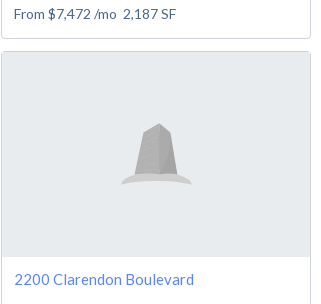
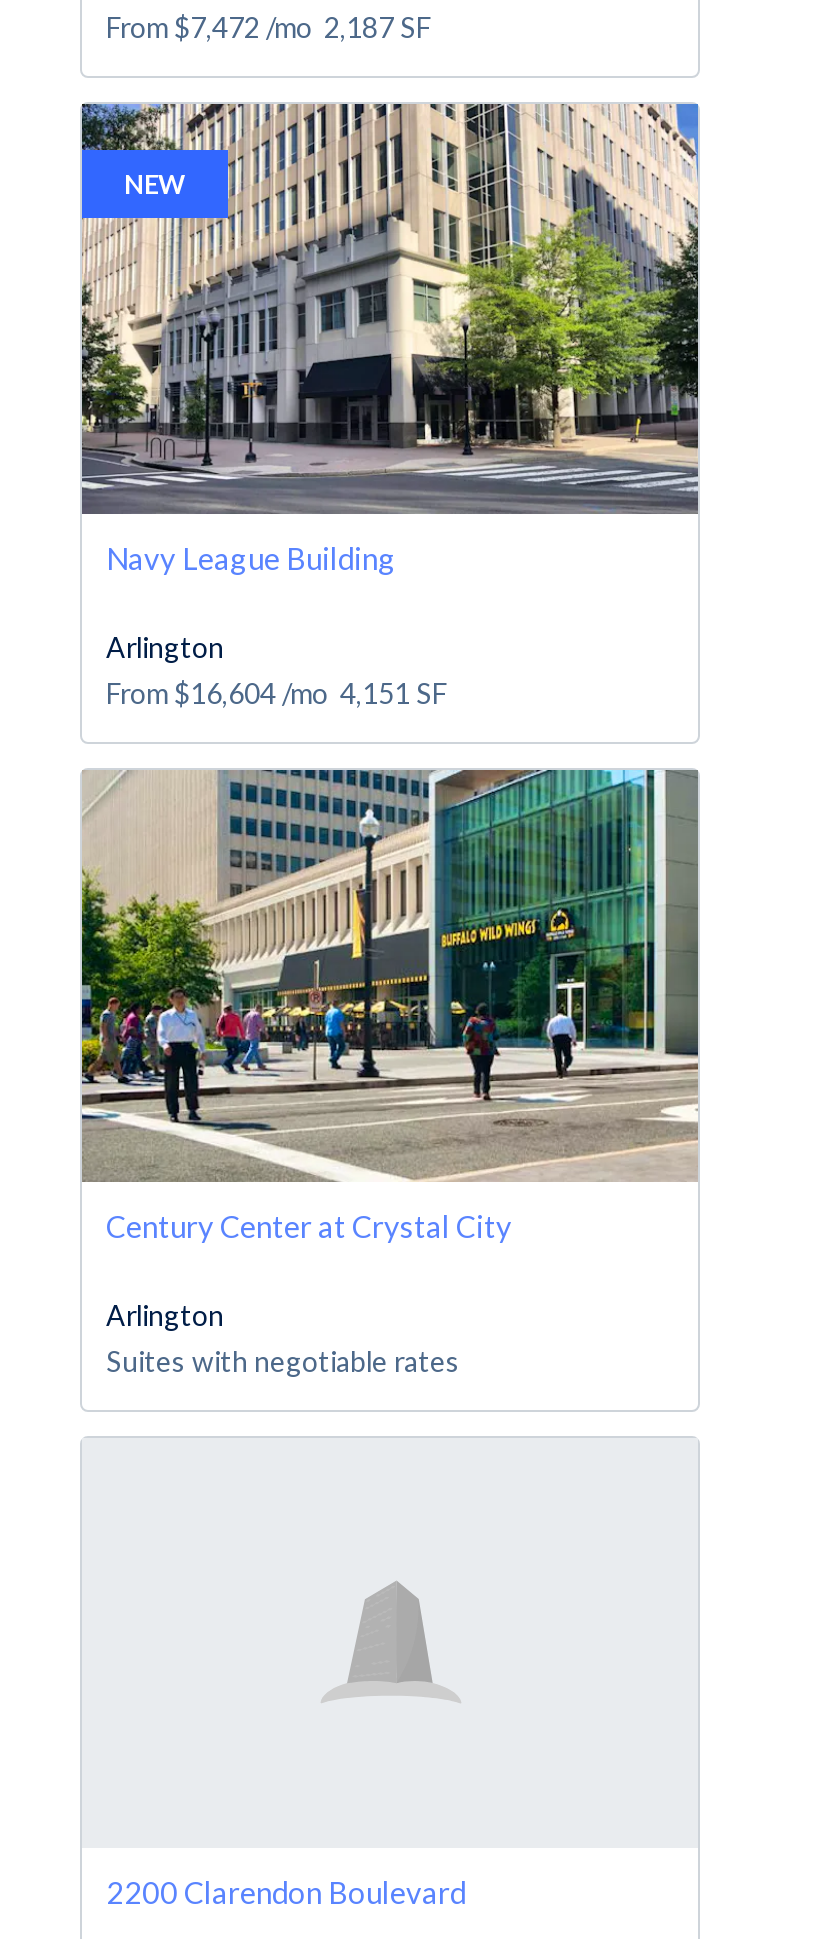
+ [image]
+ NEW

+ [image]
+ Century Center at Crystal City
+ Arlington
+ Suites with negotiable rates

+ Navy League Building
+ Arlington
+ From $16,604 /mo 4,151 SF
